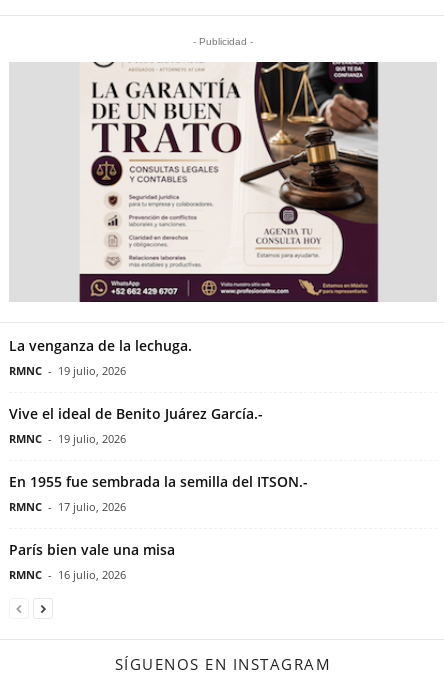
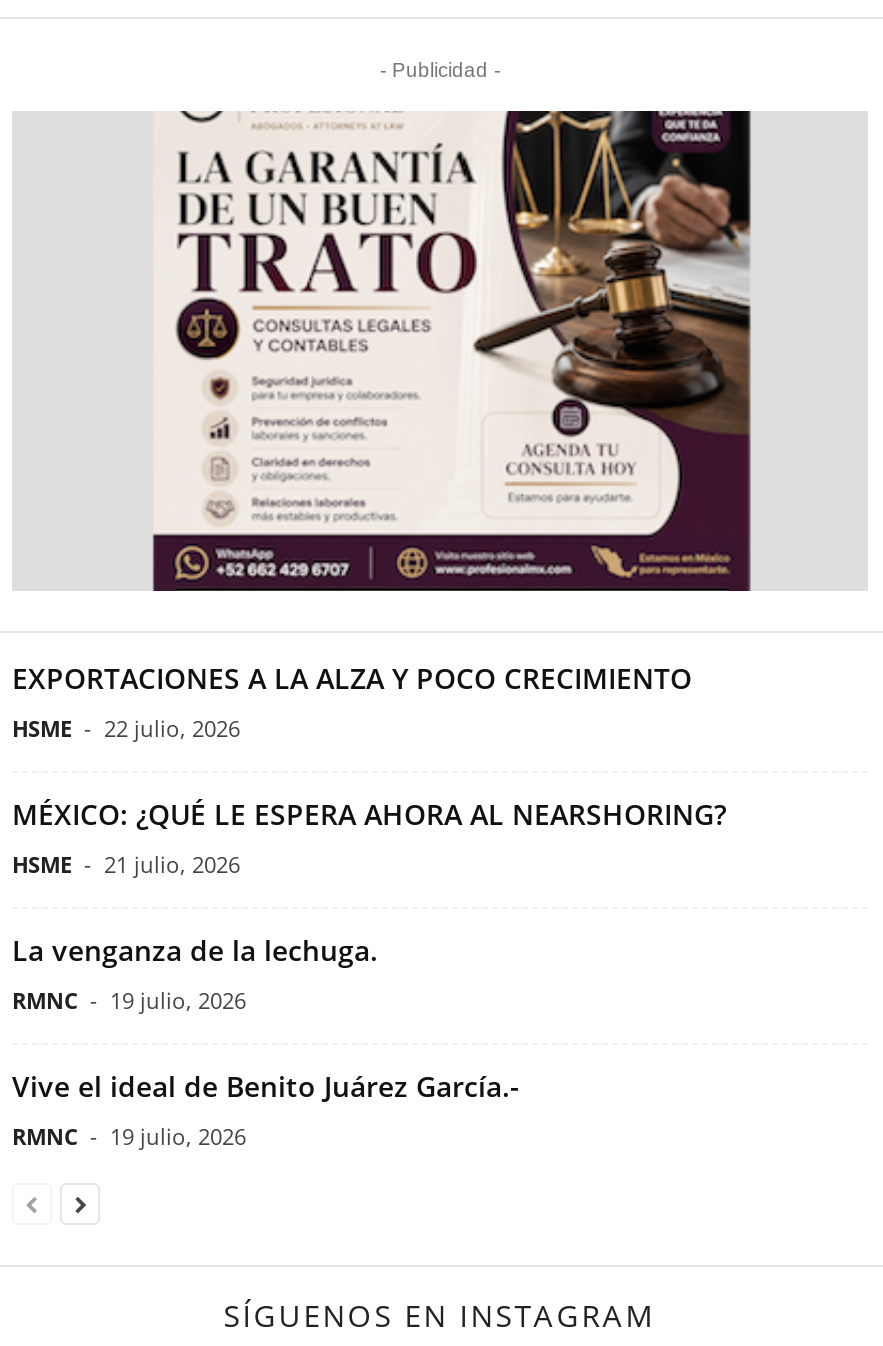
+ EXPORTACIONES A LA ALZA Y POCO CRECIMIENTO
+ HSME - 22 julio, 2026
+ MÉXICO: ¿QUÉ LE ESPERA AHORA AL NEARSHORING?
+ HSME - 21 julio, 2026

moved down: La venganza de la lechuga. | RMNC - 19 julio, 2026 | Vive el ideal de Benito Juárez García.- | RMNC - 19 julio, 2026

- En 1955 fue sembrada la semilla del ITSON.-
- RMNC - 17 julio, 2026
- París bien vale una misa
- RMNC - 16 julio, 2026
